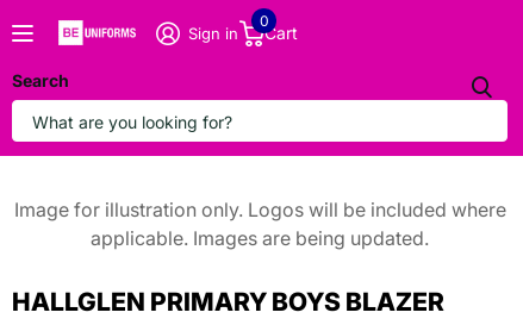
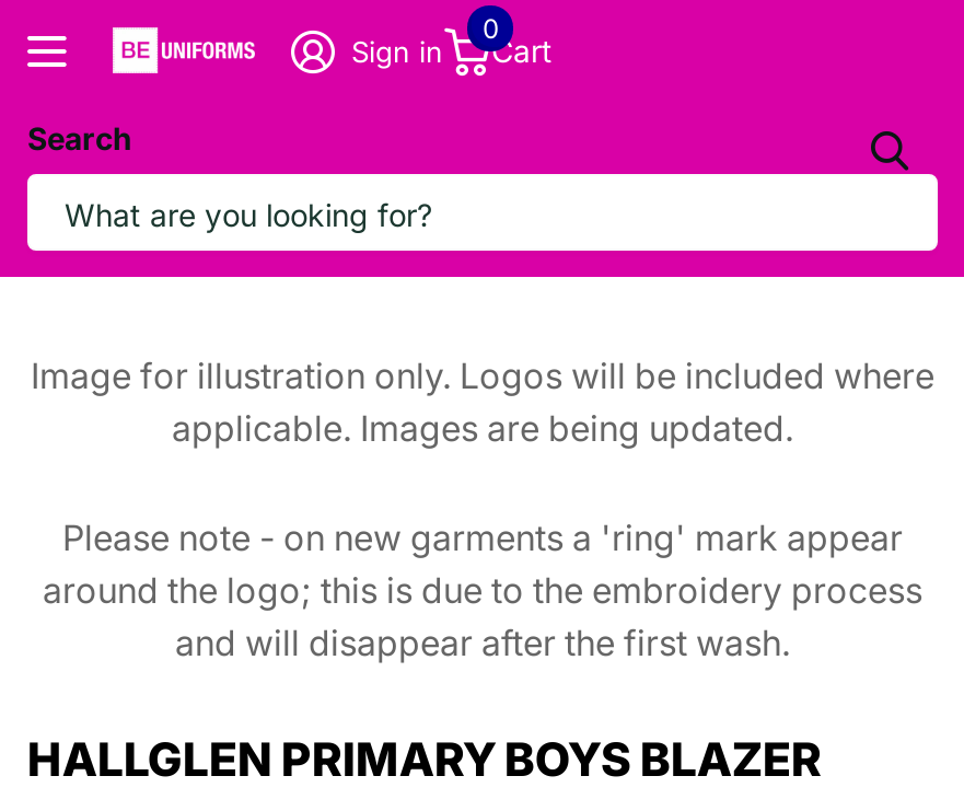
+ Please note - on new garments a 'ring' mark appear
+ around the logo; this is due to the embroidery process
+ and will disappear after the first wash.
